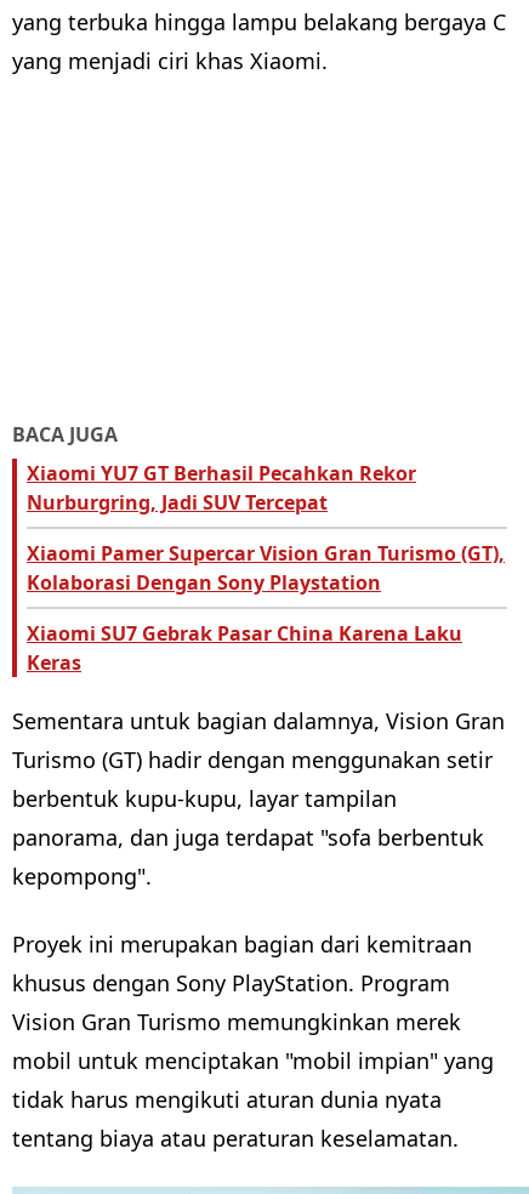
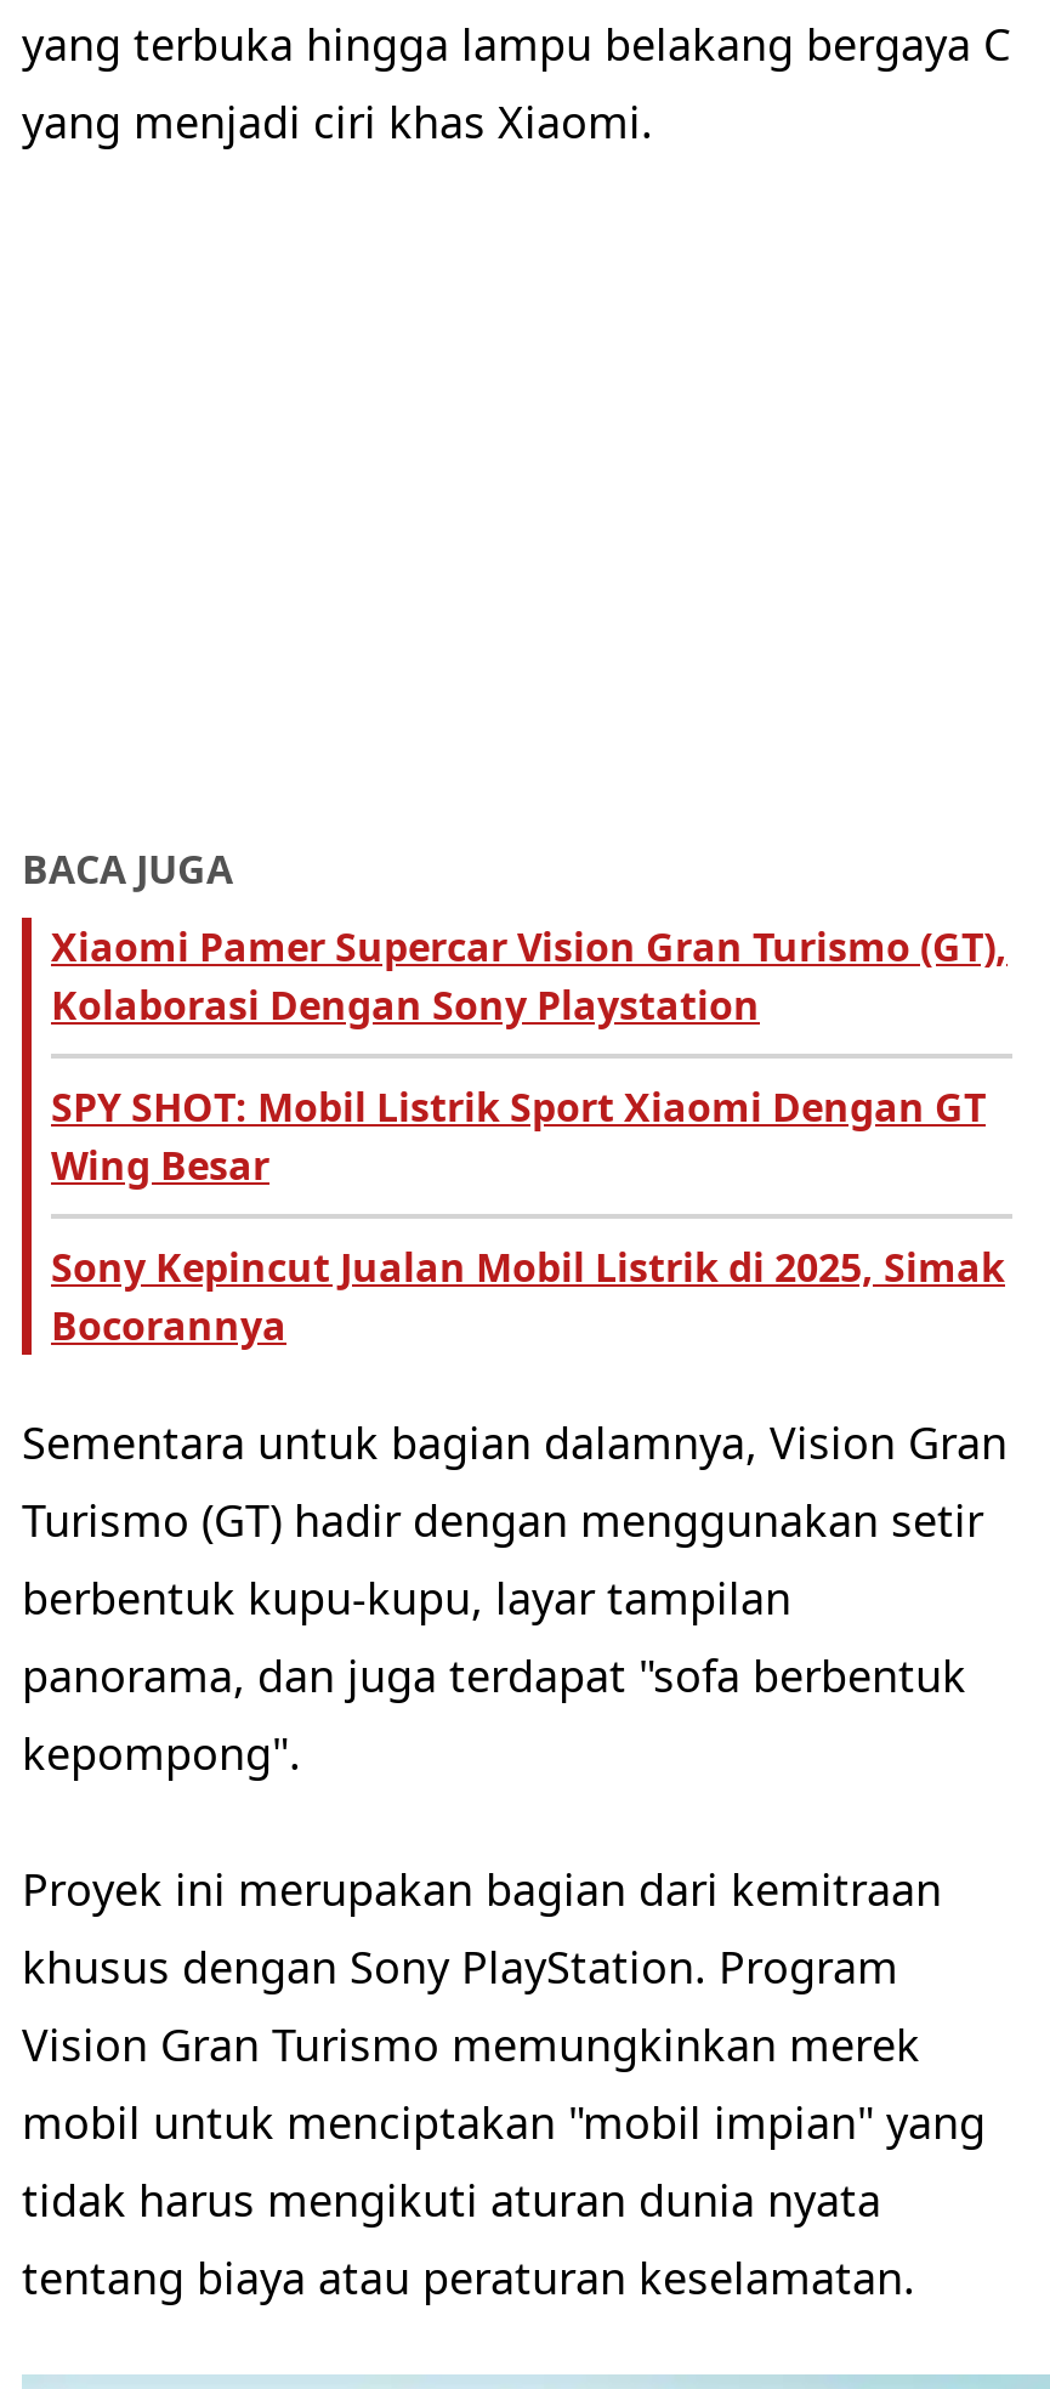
- Xiaomi YU7 GT Berhasil Pecahkan Rekor
- Nurburgring, Jadi SUV Tercepat

moved up: Xiaomi Pamer Supercar Vision Gran Turismo (GT), | Kolaborasi Dengan Sony Playstation

- Xiaomi SU7 Gebrak Pasar China Karena Laku
- Keras
+ SPY SHOT: Mobil Listrik Sport Xiaomi Dengan GT
+ Wing Besar
+ Sony Kepincut Jualan Mobil Listrik di 2025, Simak
+ Bocorannya
